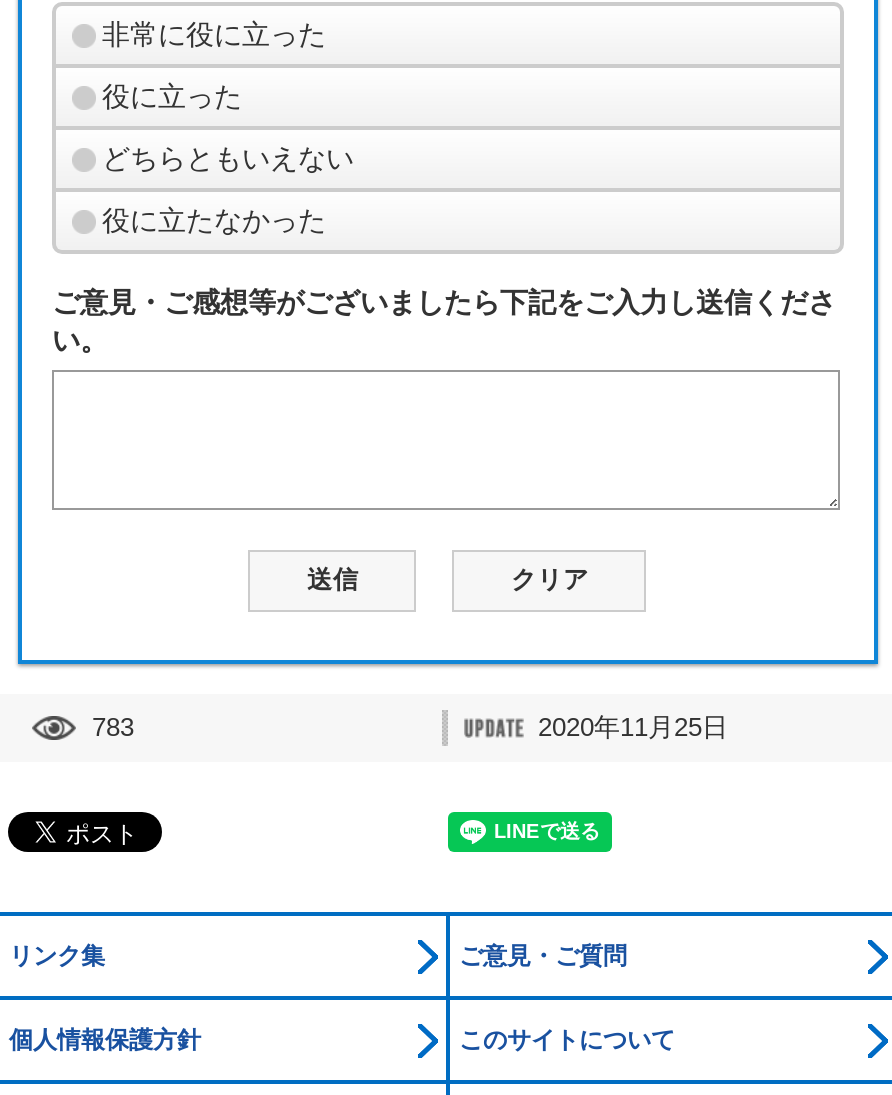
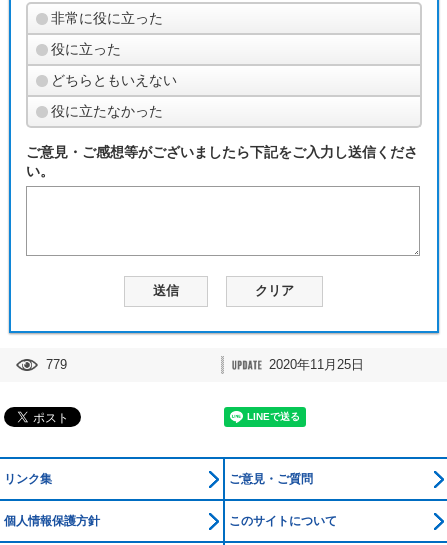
- 783
+ 779
